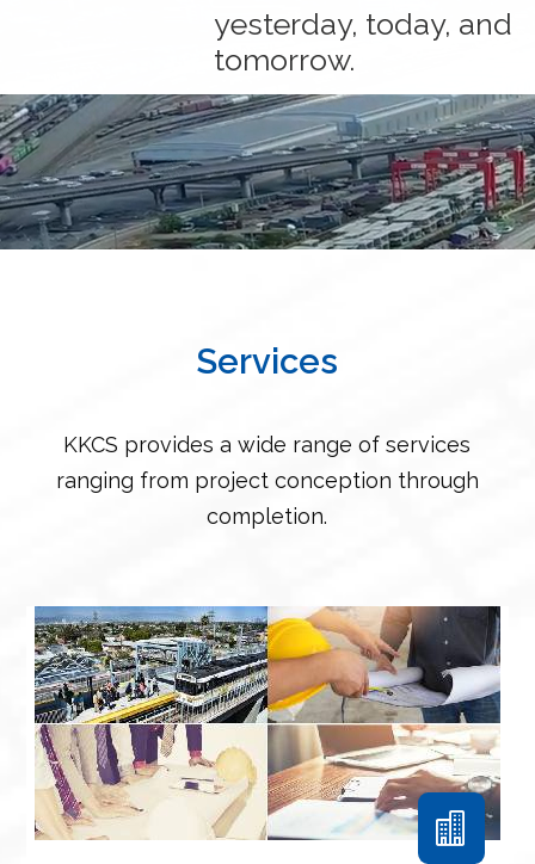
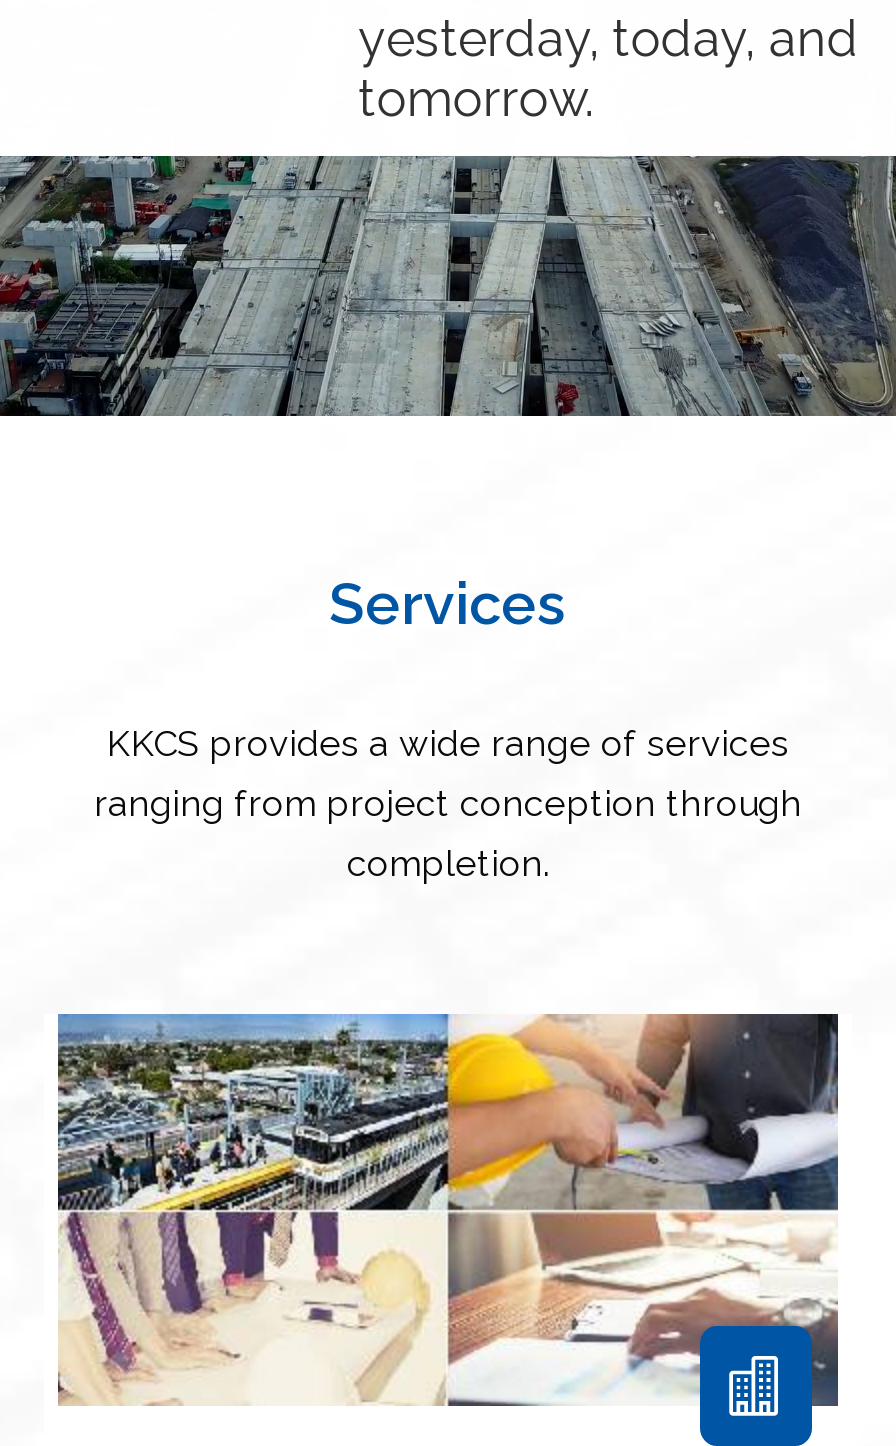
- [image]
+ [image]
